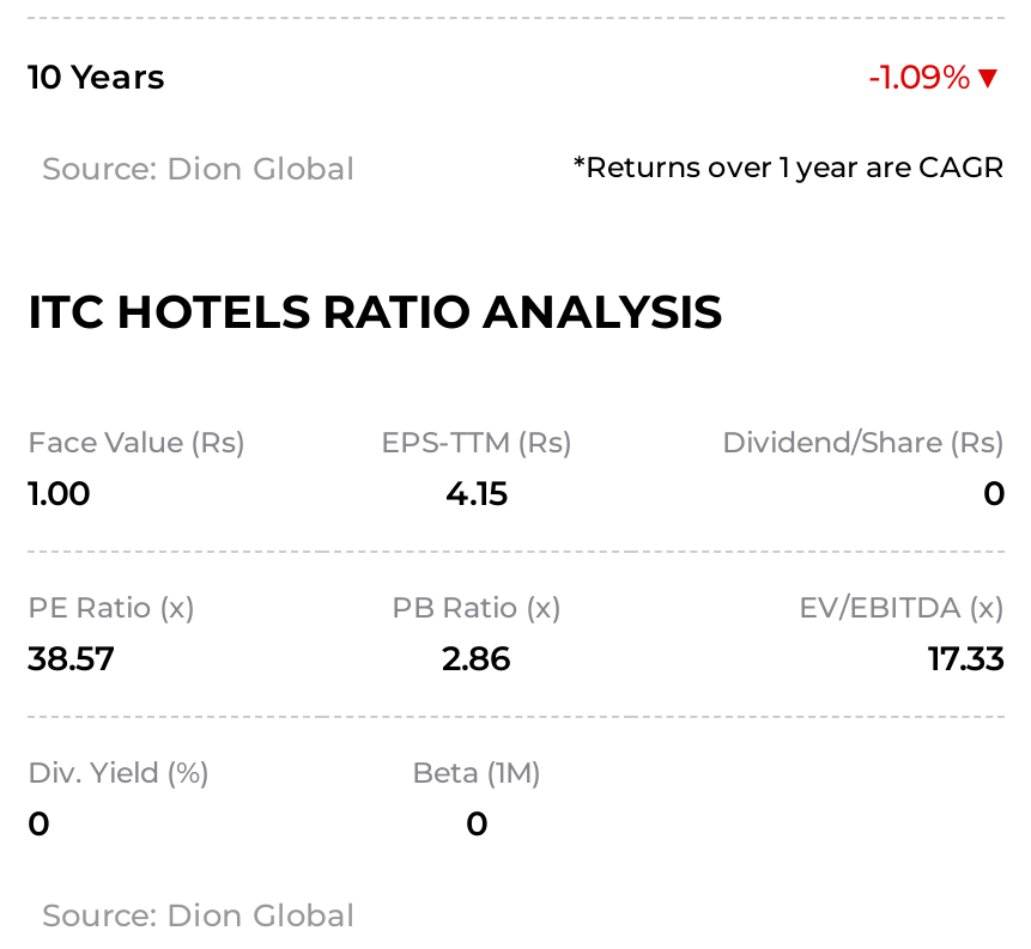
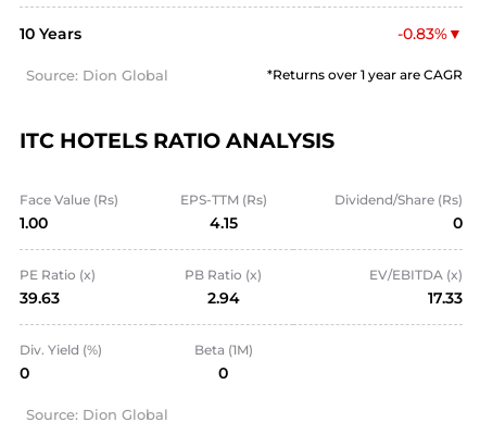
- -1.09%
+ -0.83%

- 38.57
+ 39.63

- 2.86
+ 2.94
